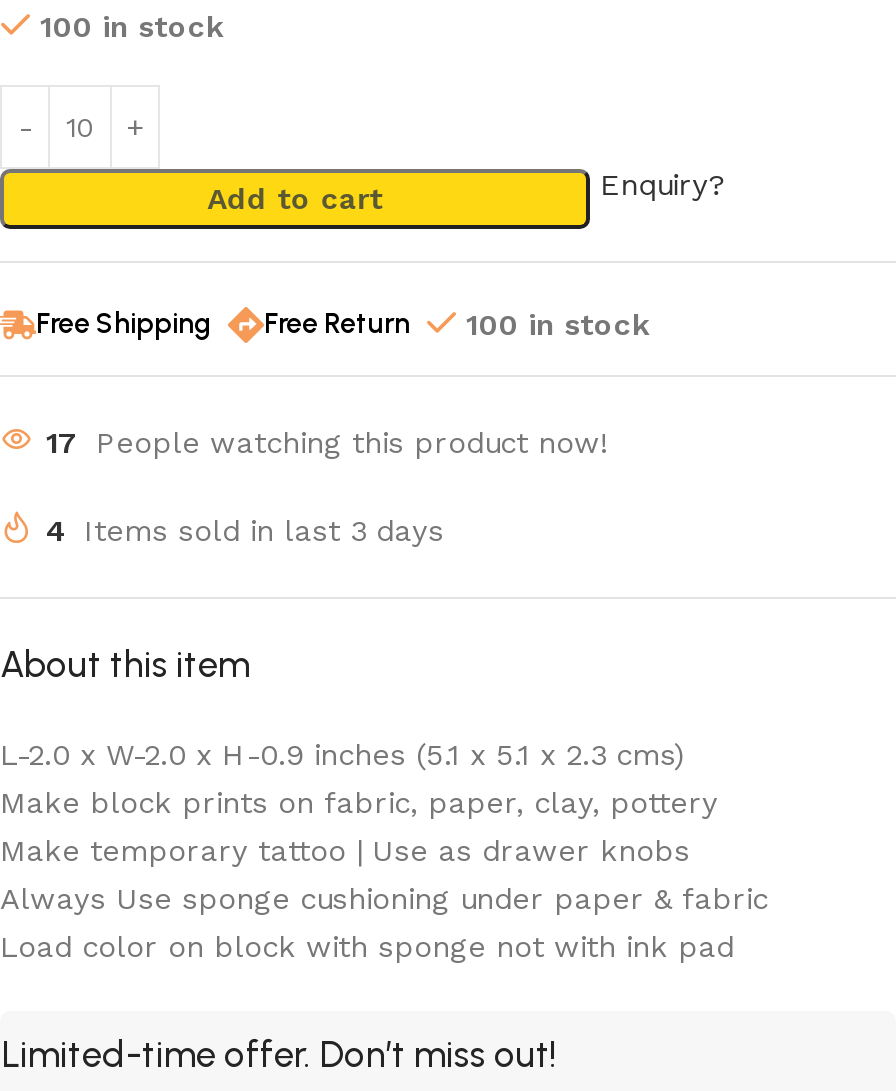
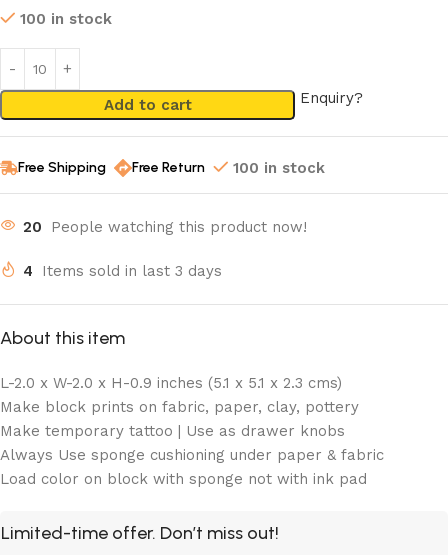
- 17 People watching this product now!
+ 20 People watching this product now!
